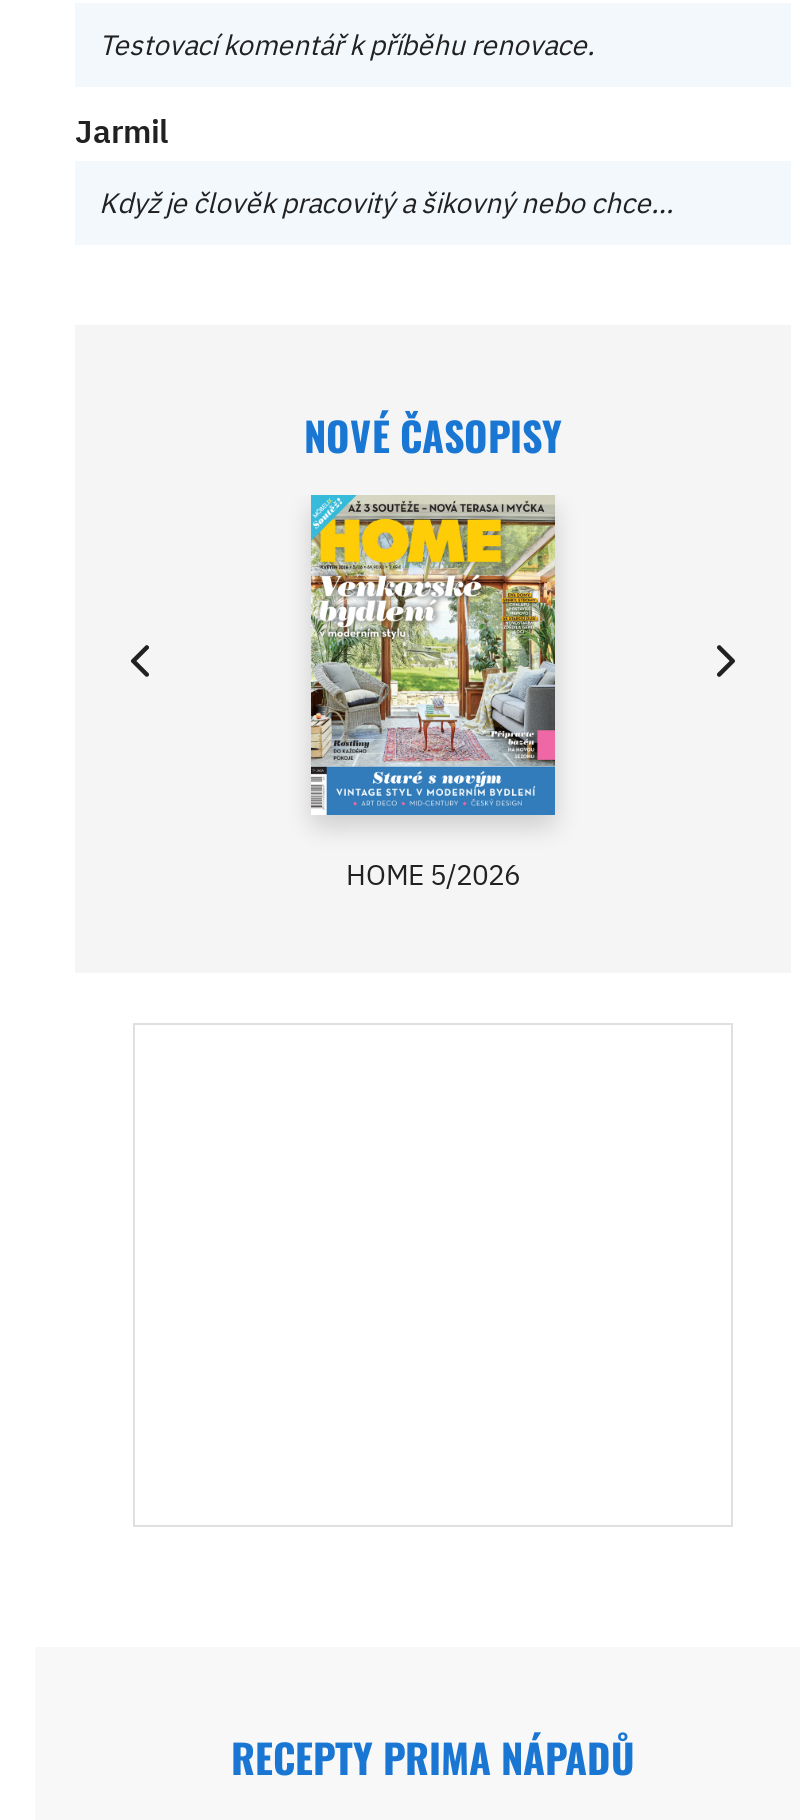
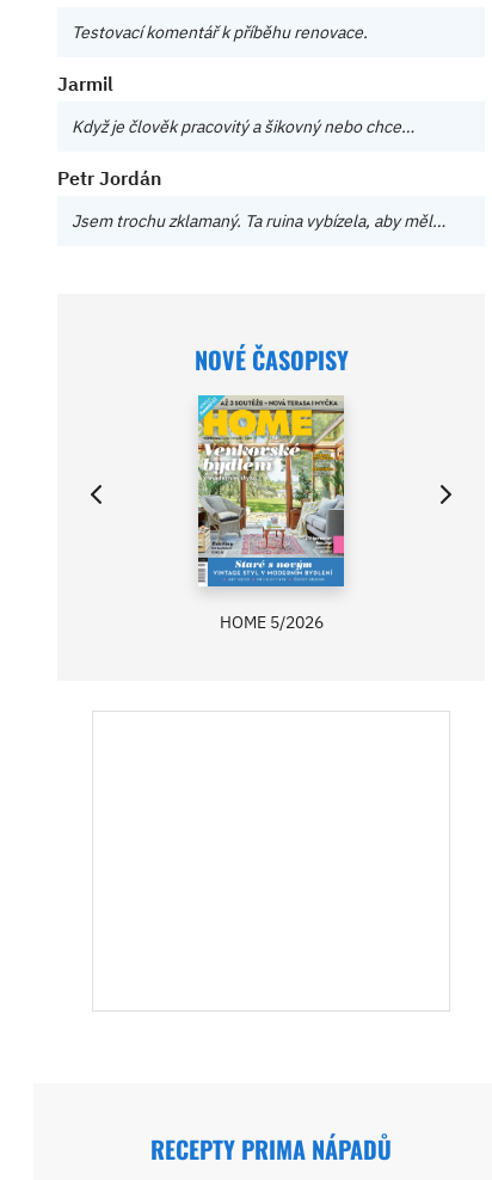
+ Petr Jordán
+ Jsem trochu zklamaný. Ta ruina vybízela, aby měl…
